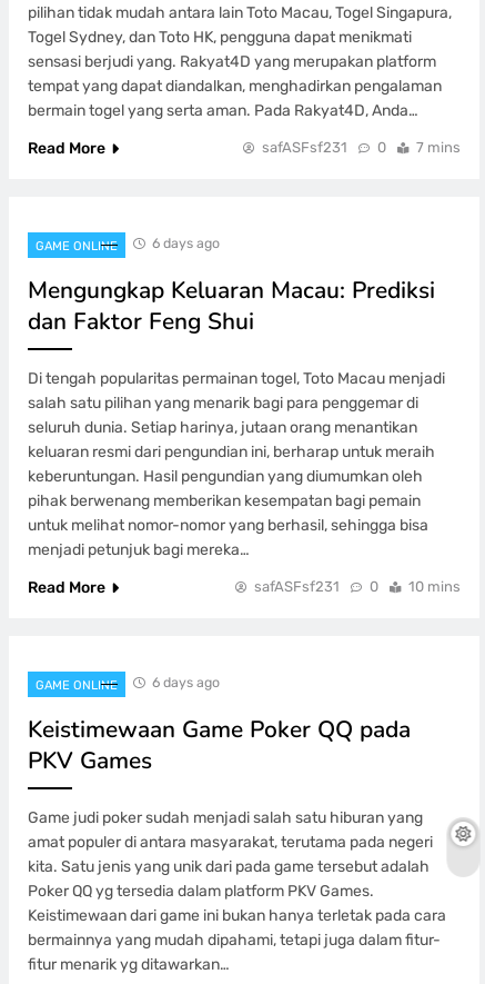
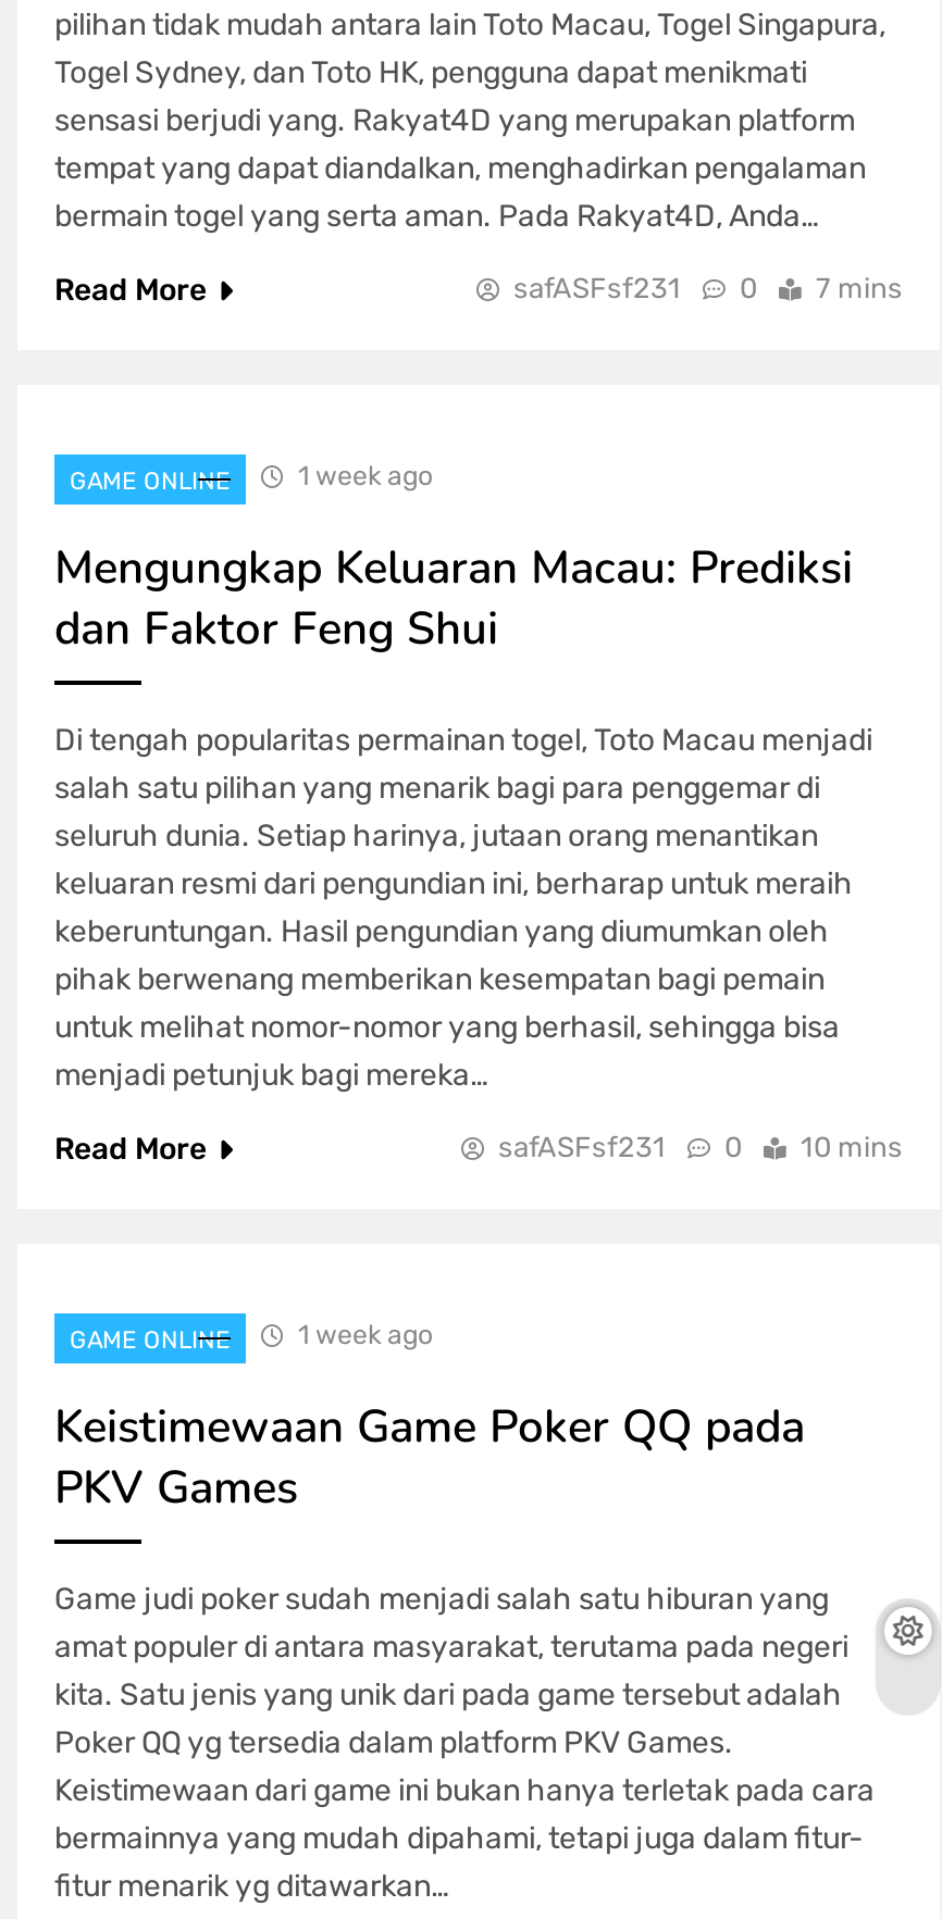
- 6 days ago
+ 1 week ago

- 6 days ago
+ 1 week ago
